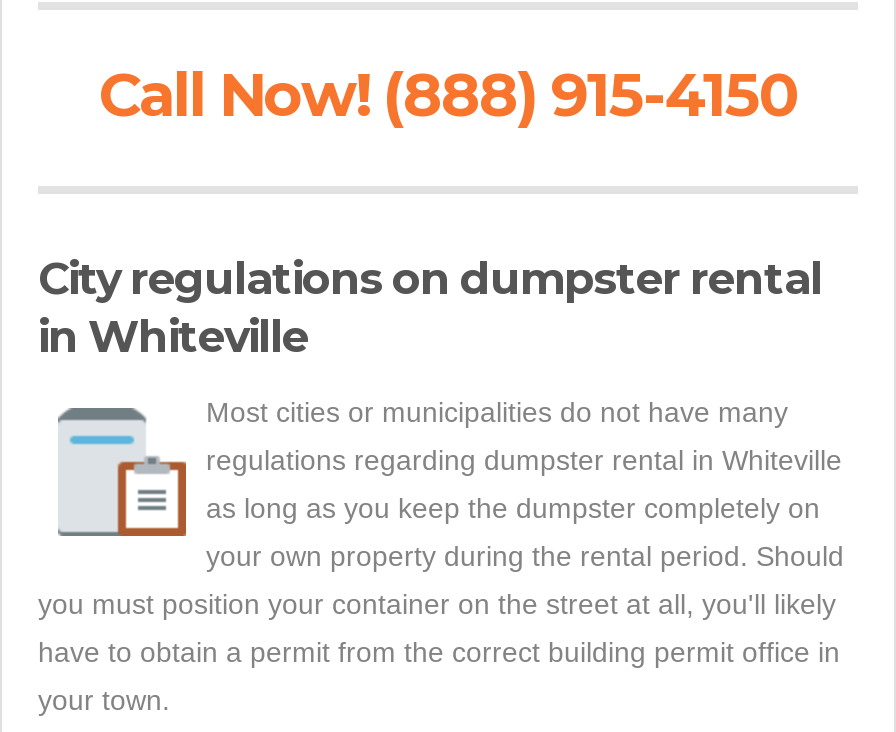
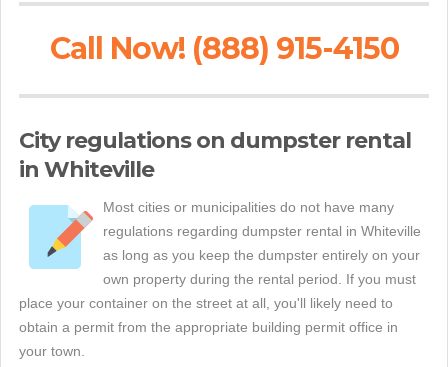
- [image]
- as long as you keep the dumpster completely on
+ [image]
+ as long as you keep the dumpster entirely on your

- your own property during the rental period. Should
+ own property during the rental period. If you must

- you must position your container on the street at all, you'll likely
+ place your container on the street at all, you'll likely need to

- have to obtain a permit from the correct building permit office in
+ obtain a permit from the appropriate building permit office in
